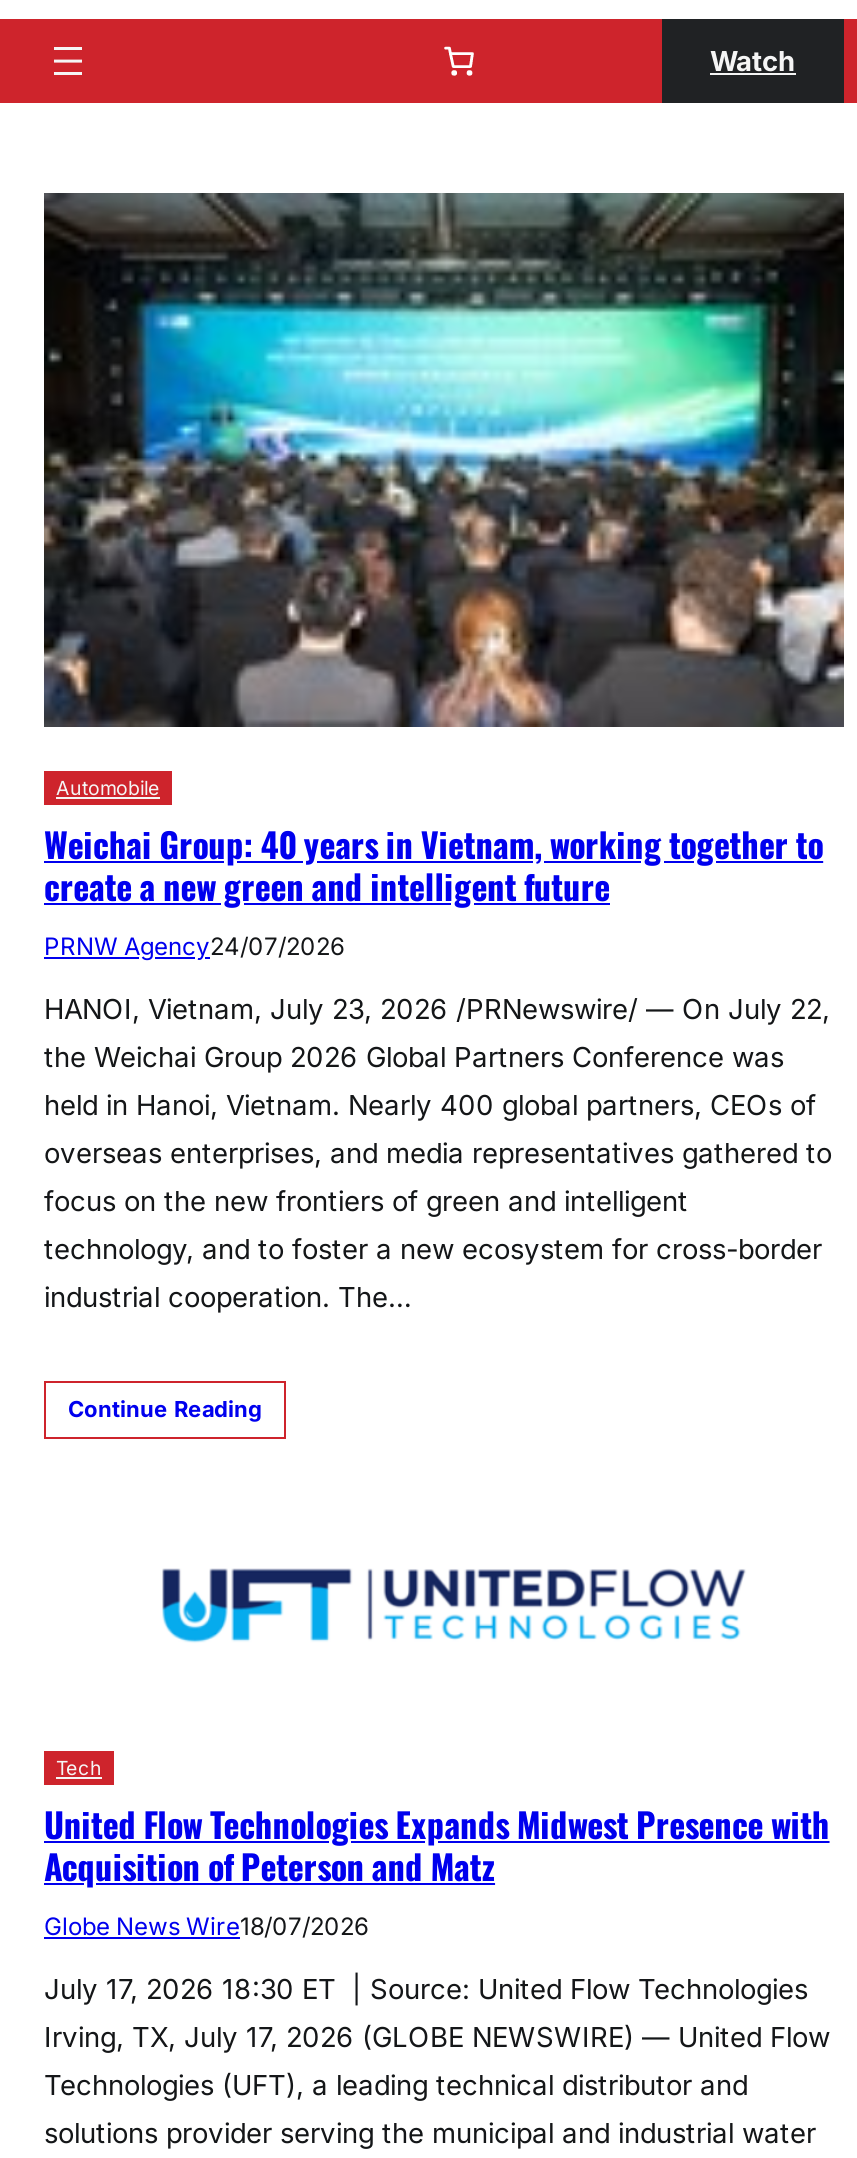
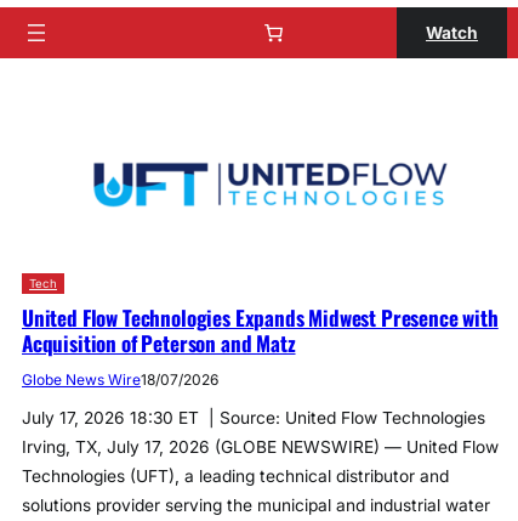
- [image]
- Automobile
- Weichai Group: 40 years in Vietnam, working together to
- create a new green and intelligent future
- PRNW Agency24/07/2026
- HANOI, Vietnam, July 23, 2026 /PRNewswire/ — On July 22,
- the Weichai Group 2026 Global Partners Conference was
- held in Hanoi, Vietnam. Nearly 400 global partners, CEOs of
- overseas enterprises, and media representatives gathered to
- focus on the new frontiers of green and intelligent
- technology, and to foster a new ecosystem for cross-border
- industrial cooperation. The…

- Continue Reading
